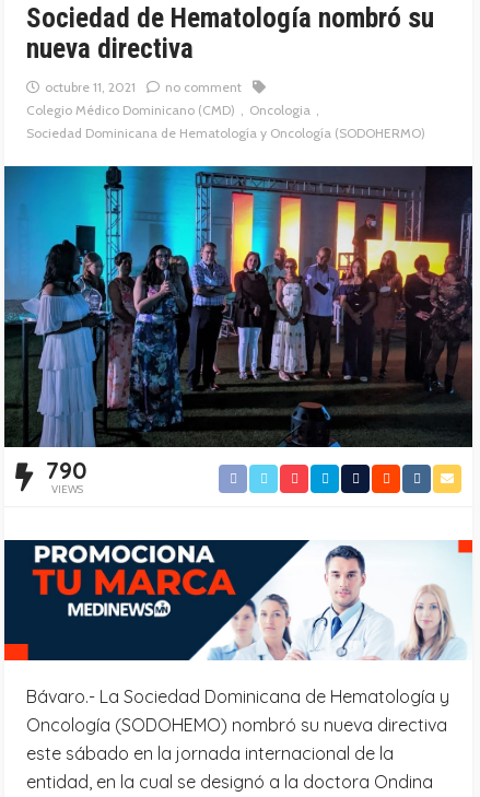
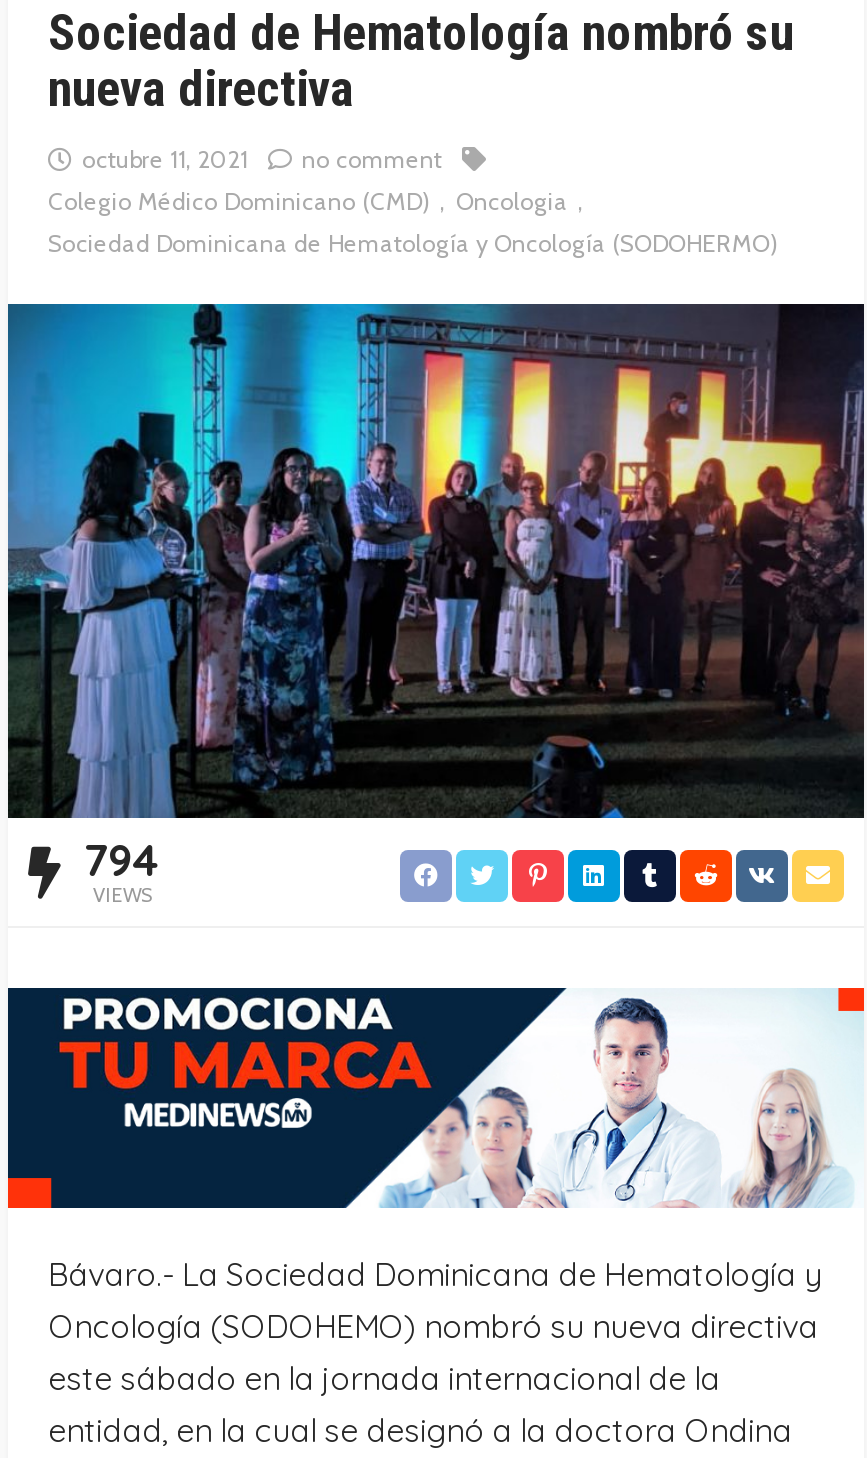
- 790
+ 794
